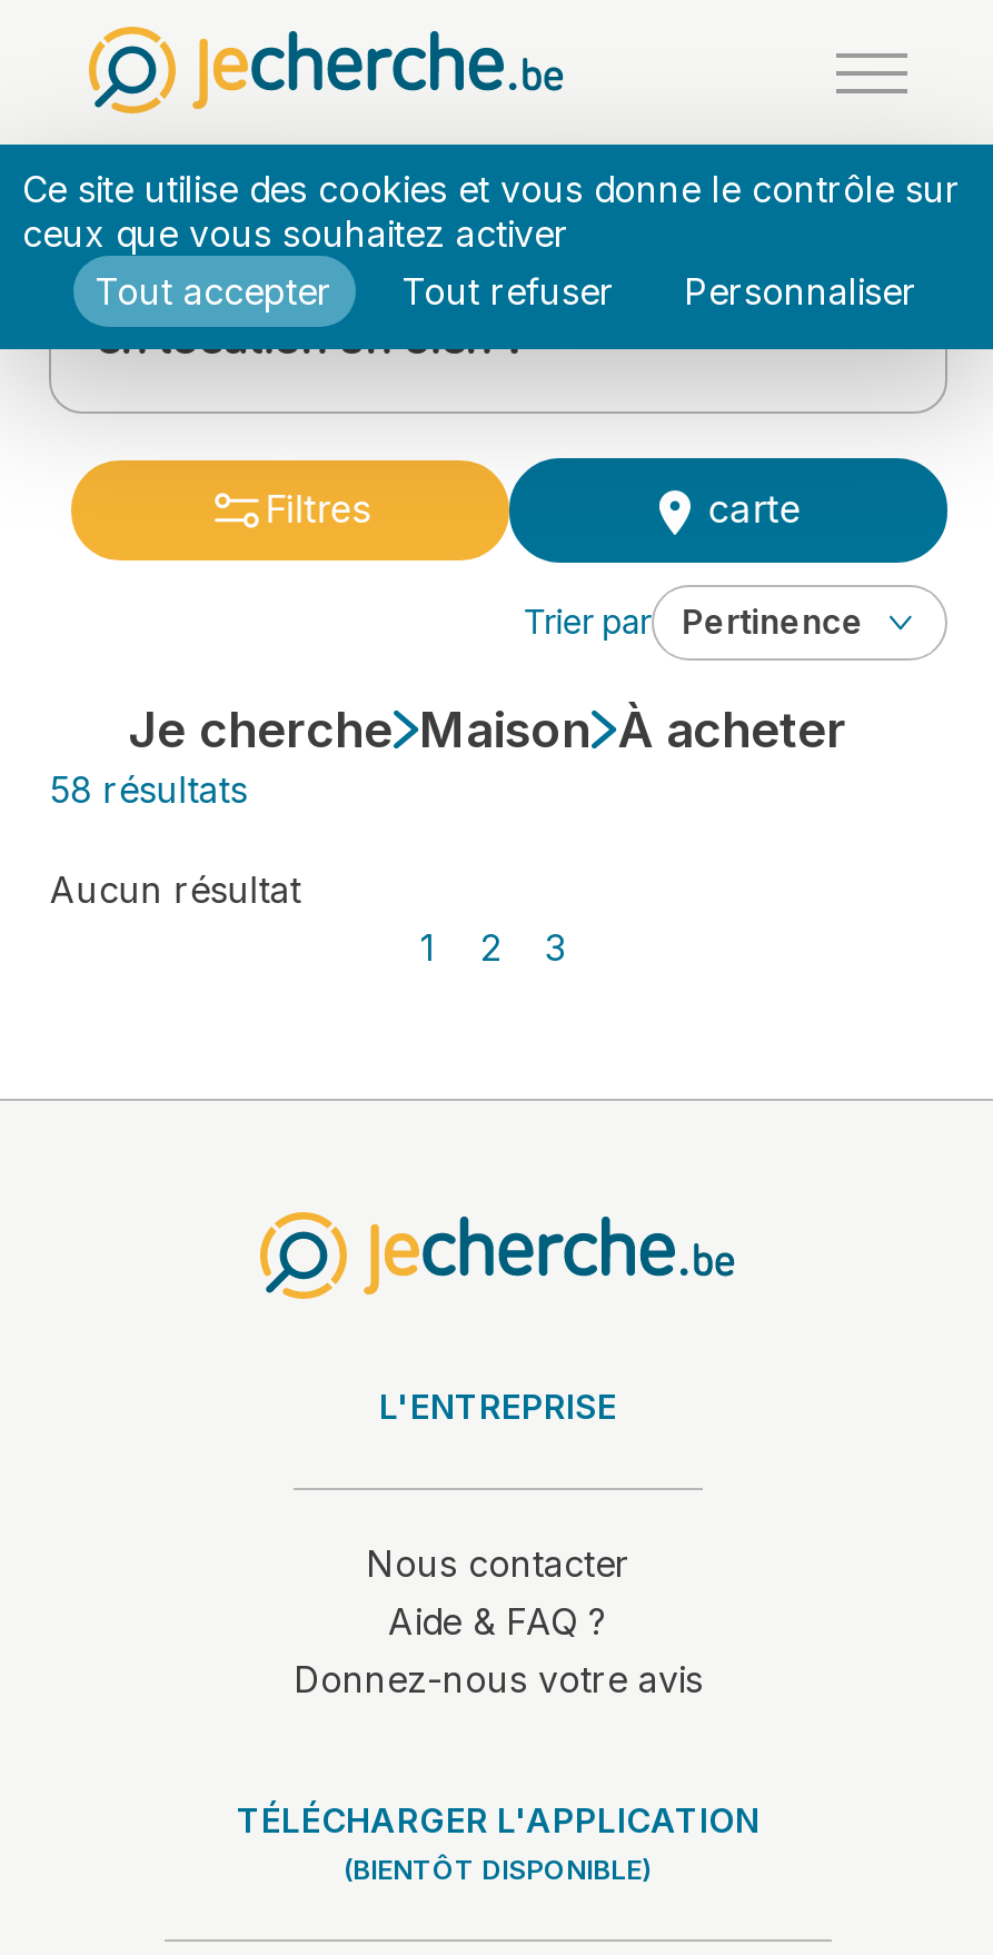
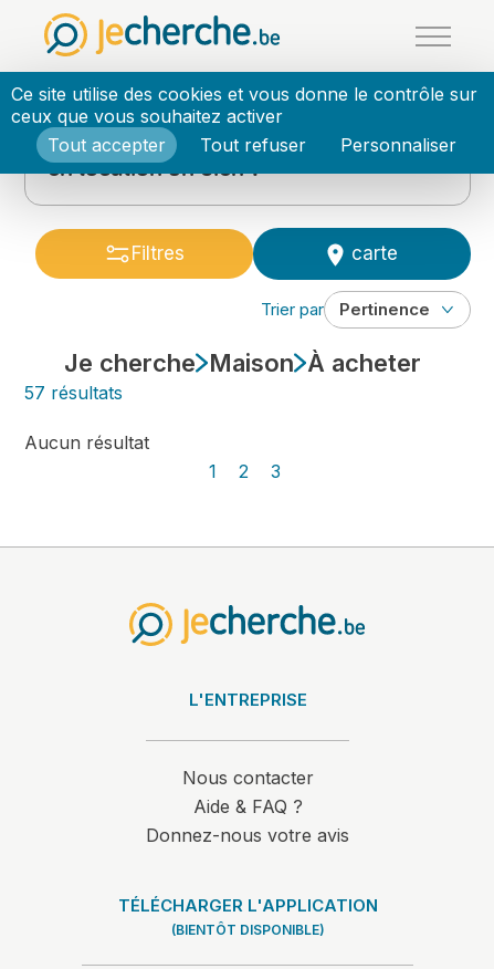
- 58 résultats
+ 57 résultats
